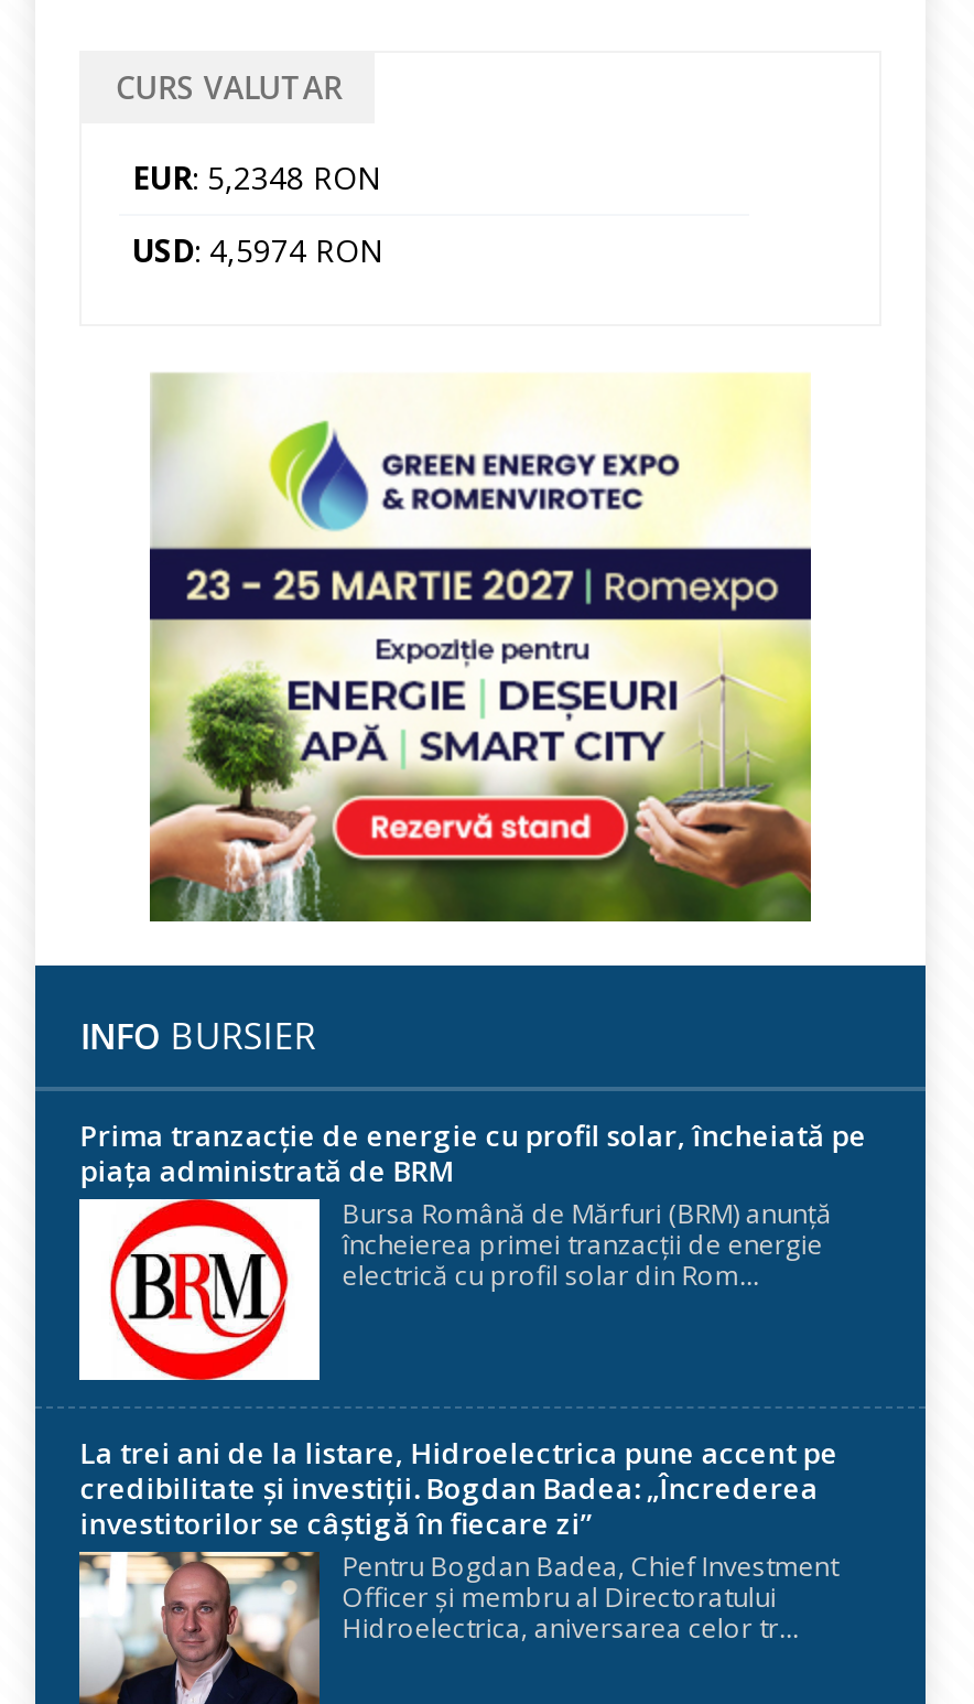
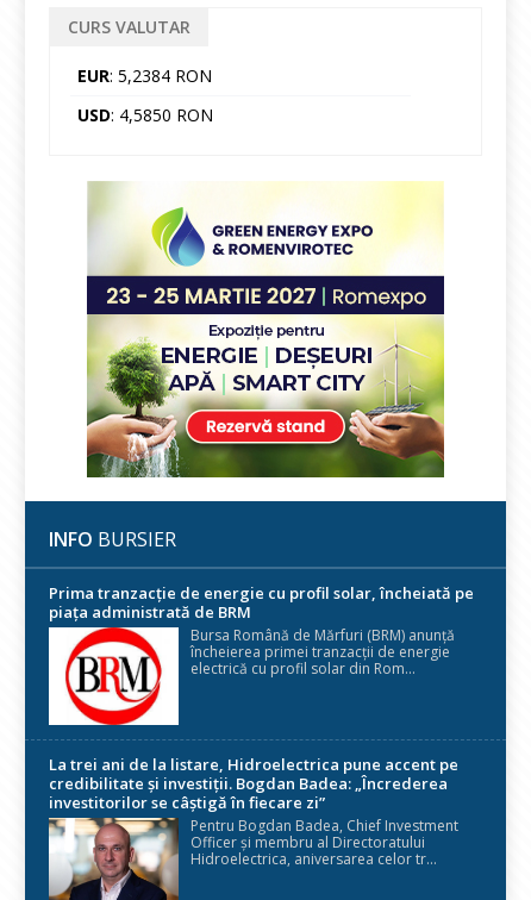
- EUR: 5,2348 RON
+ EUR: 5,2384 RON

- USD: 4,5974 RON
+ USD: 4,5850 RON
